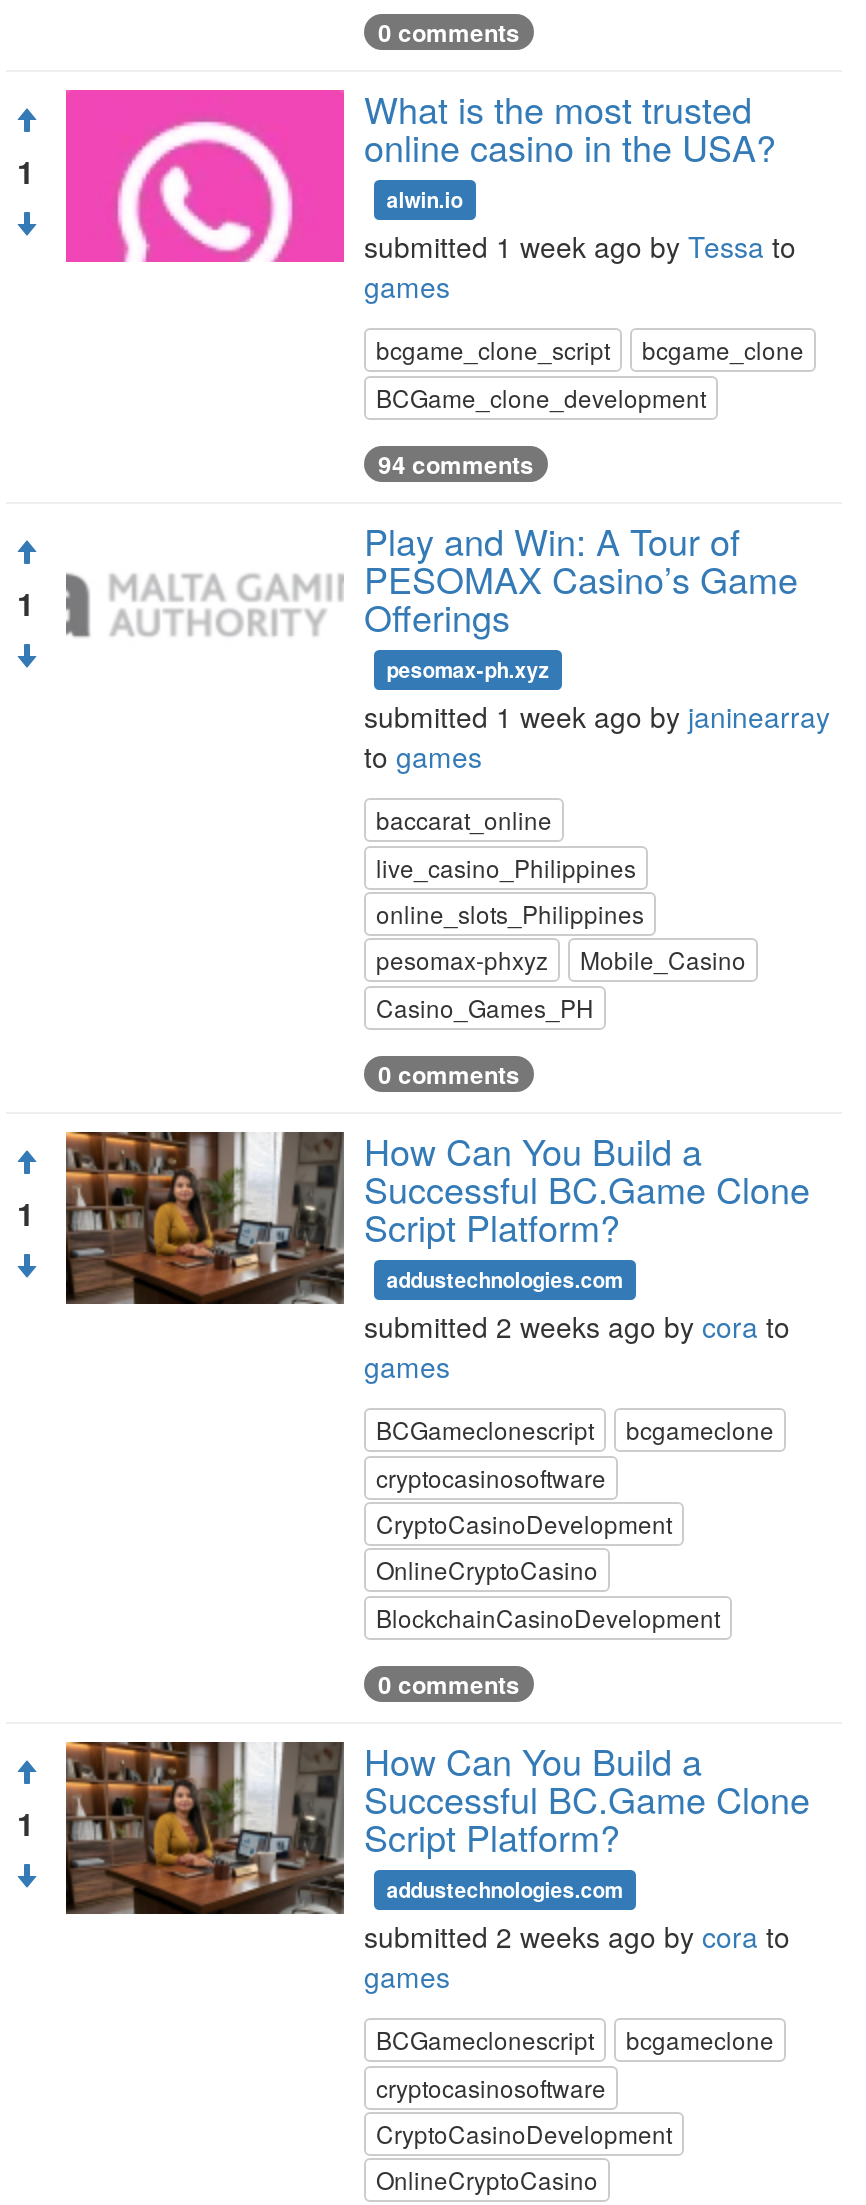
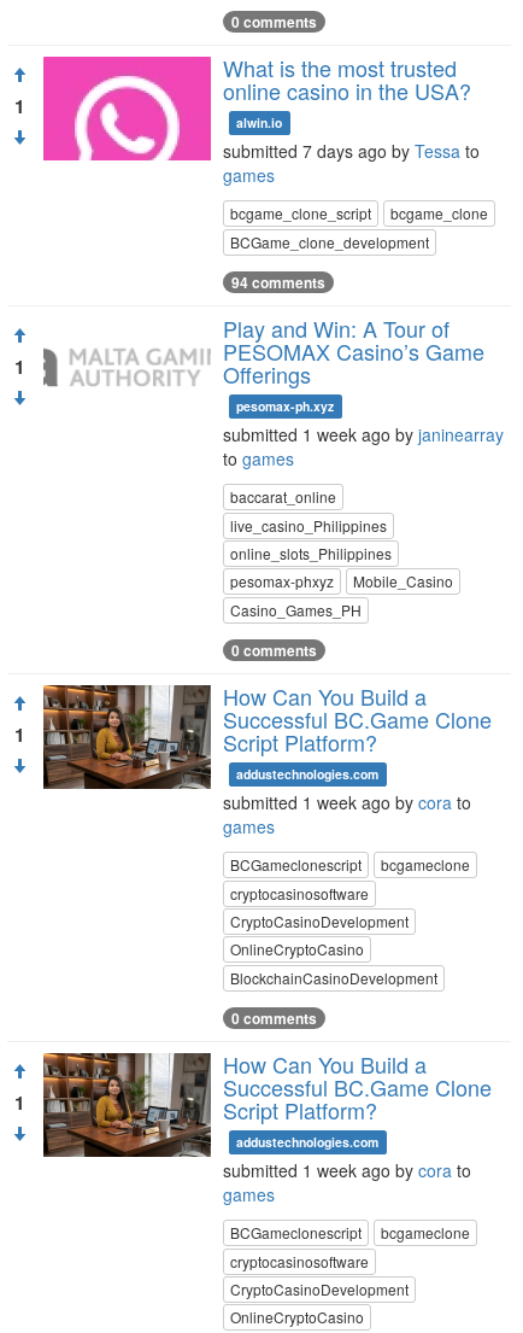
- submitted 1 week ago by Tessa to
+ submitted 7 days ago by Tessa to

- submitted 2 weeks ago by cora to
+ submitted 1 week ago by cora to

- submitted 2 weeks ago by cora to
+ submitted 1 week ago by cora to
